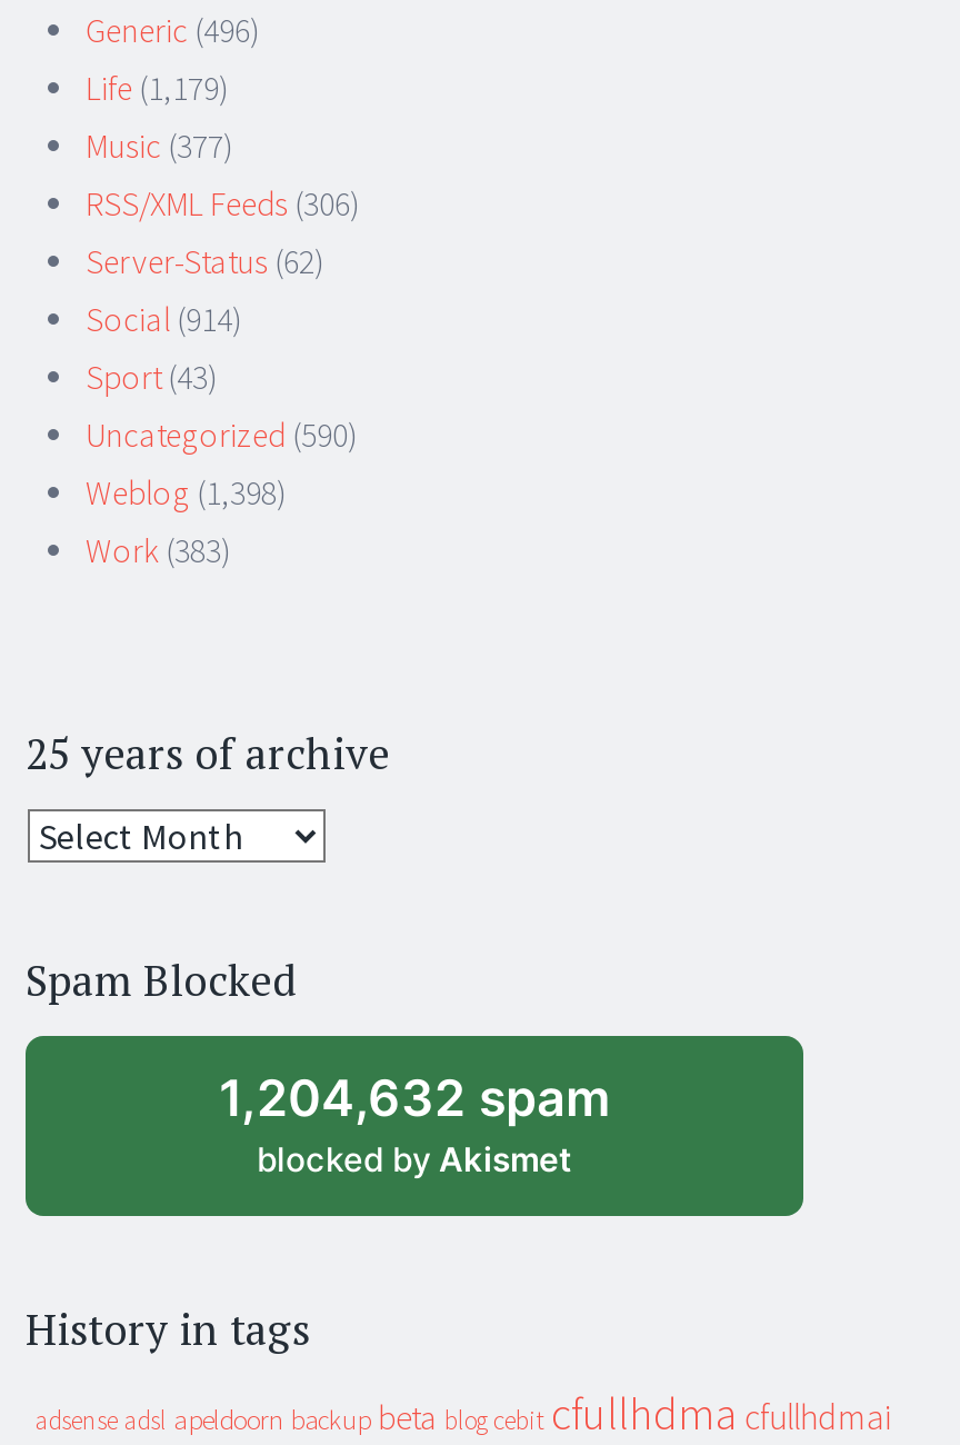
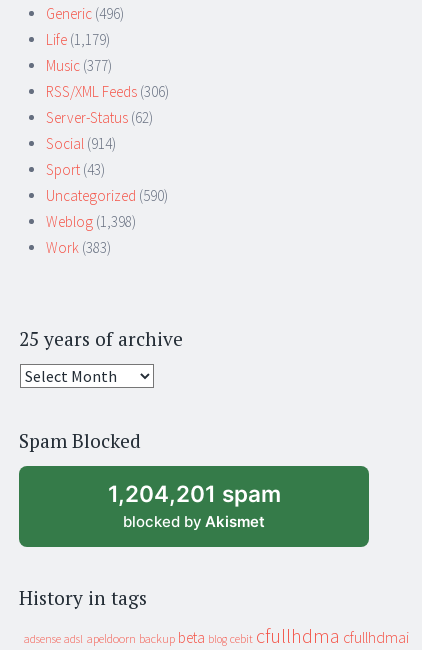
- 1,204,632 spam
+ 1,204,201 spam
